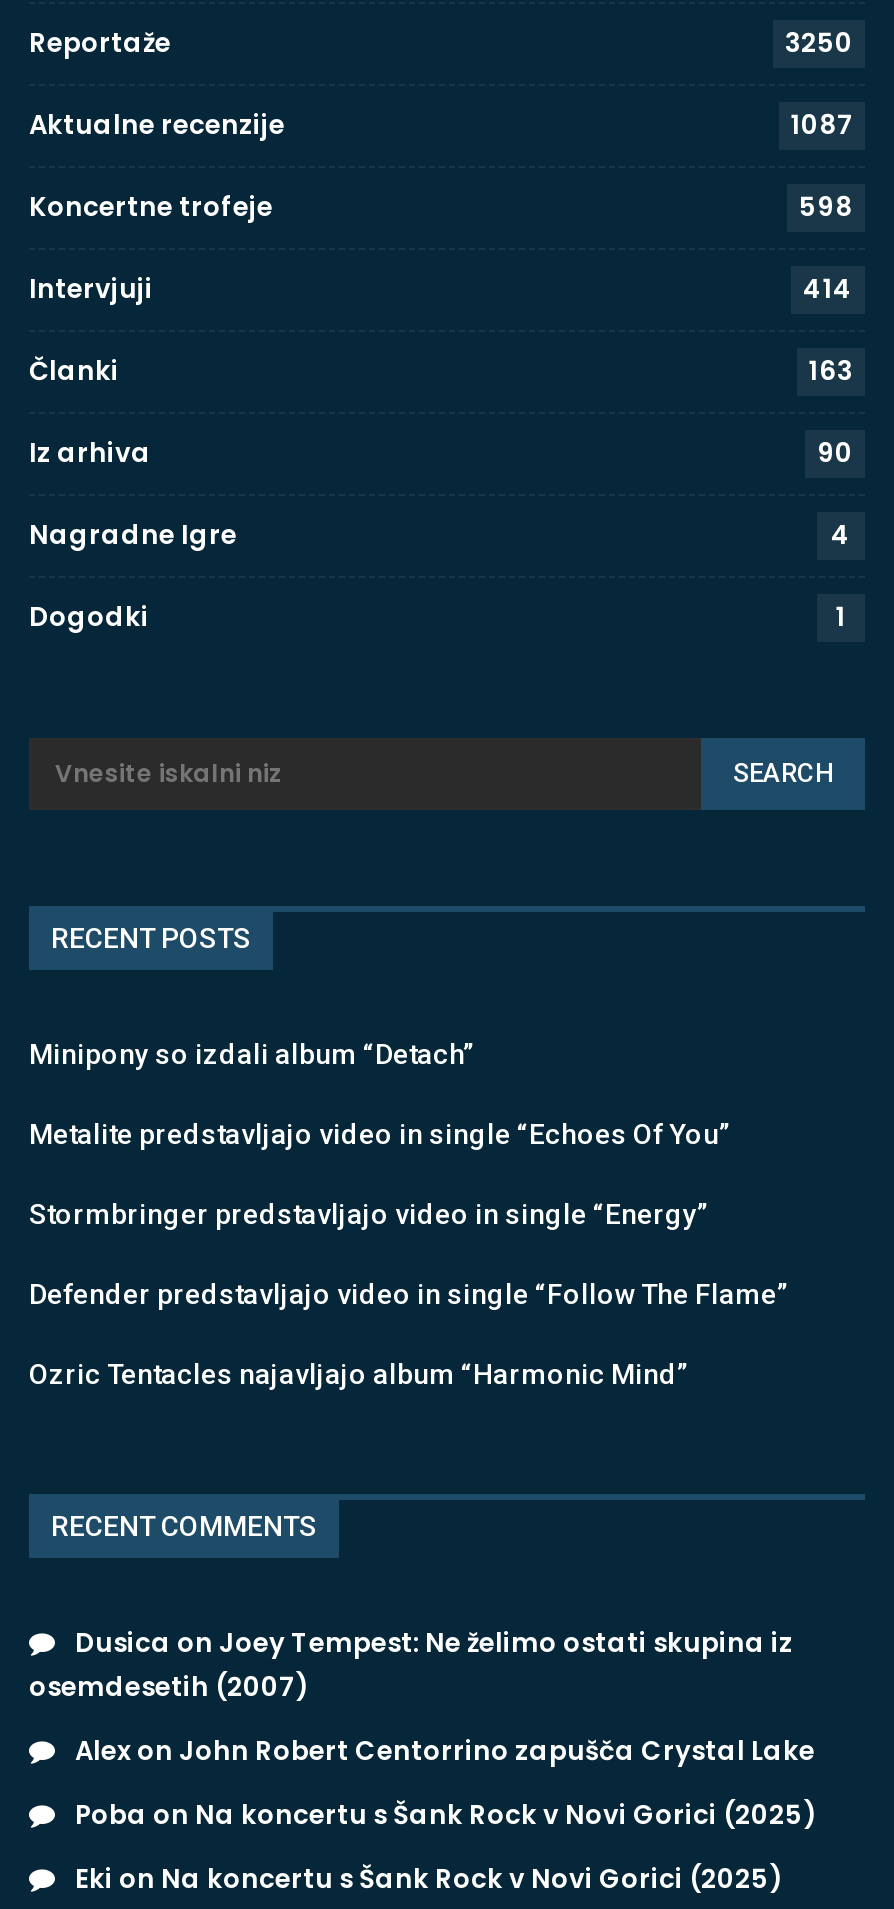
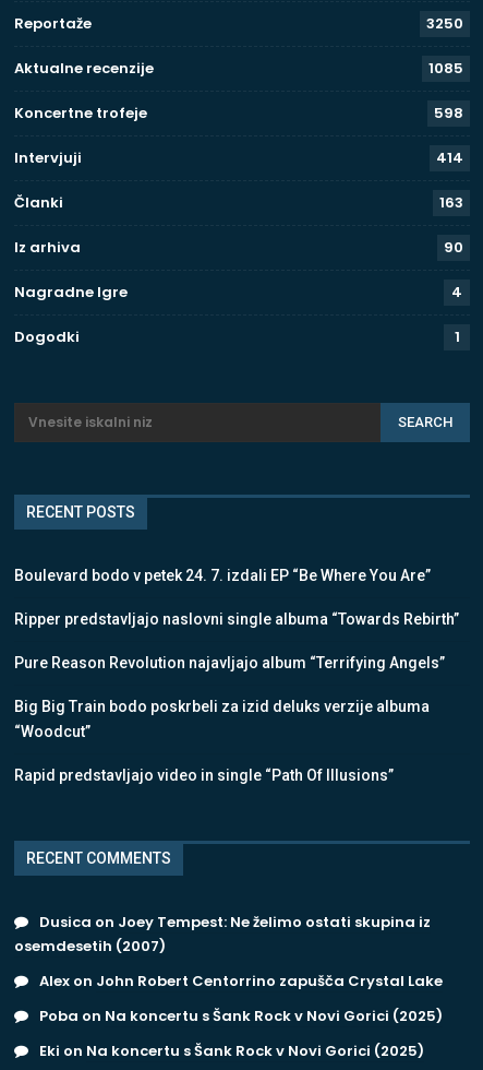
- 1087
+ 1085

- Minipony so izdali album “Detach”
+ Boulevard bodo v petek 24. 7. izdali EP “Be Where You Are”

- Metalite predstavljajo video in single “Echoes Of You”
+ Ripper predstavljajo naslovni single albuma “Towards Rebirth”

- Stormbringer predstavljajo video in single “Energy”
+ Pure Reason Revolution najavljajo album “Terrifying Angels”

- Defender predstavljajo video in single “Follow The Flame”
+ Big Big Train bodo poskrbeli za izid deluks verzije albuma
+ “Woodcut”

- Ozric Tentacles najavljajo album “Harmonic Mind”
+ Rapid predstavljajo video in single “Path Of Illusions”
